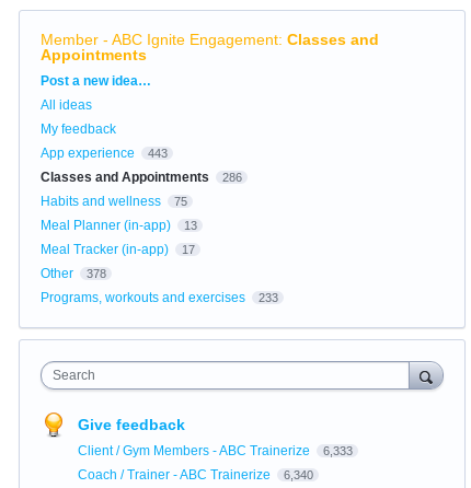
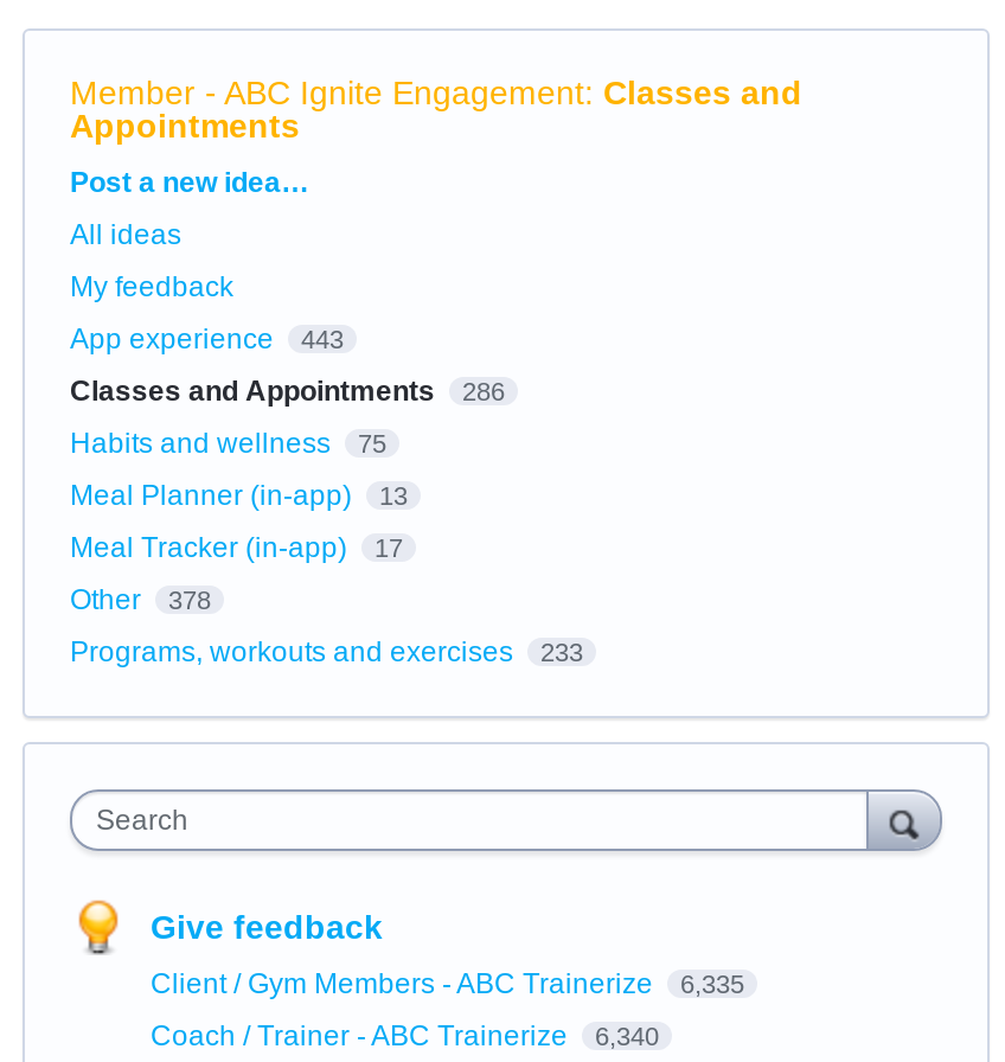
- Client / Gym Members - ABC Trainerize 6,333
+ Client / Gym Members - ABC Trainerize 6,335
